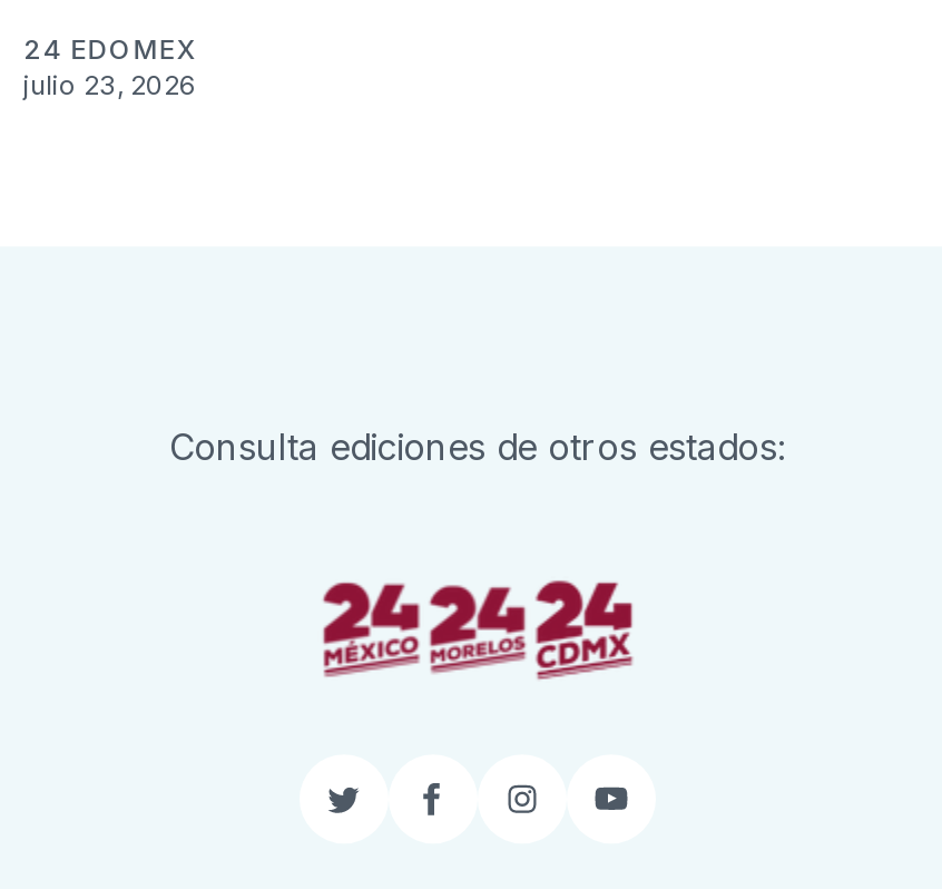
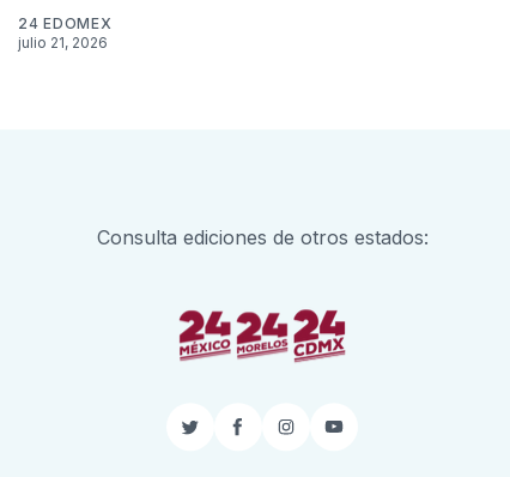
- julio 23, 2026
+ julio 21, 2026
